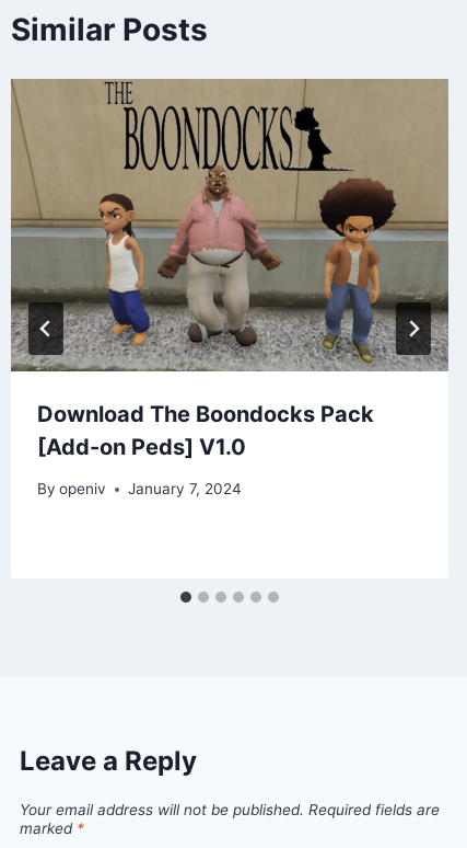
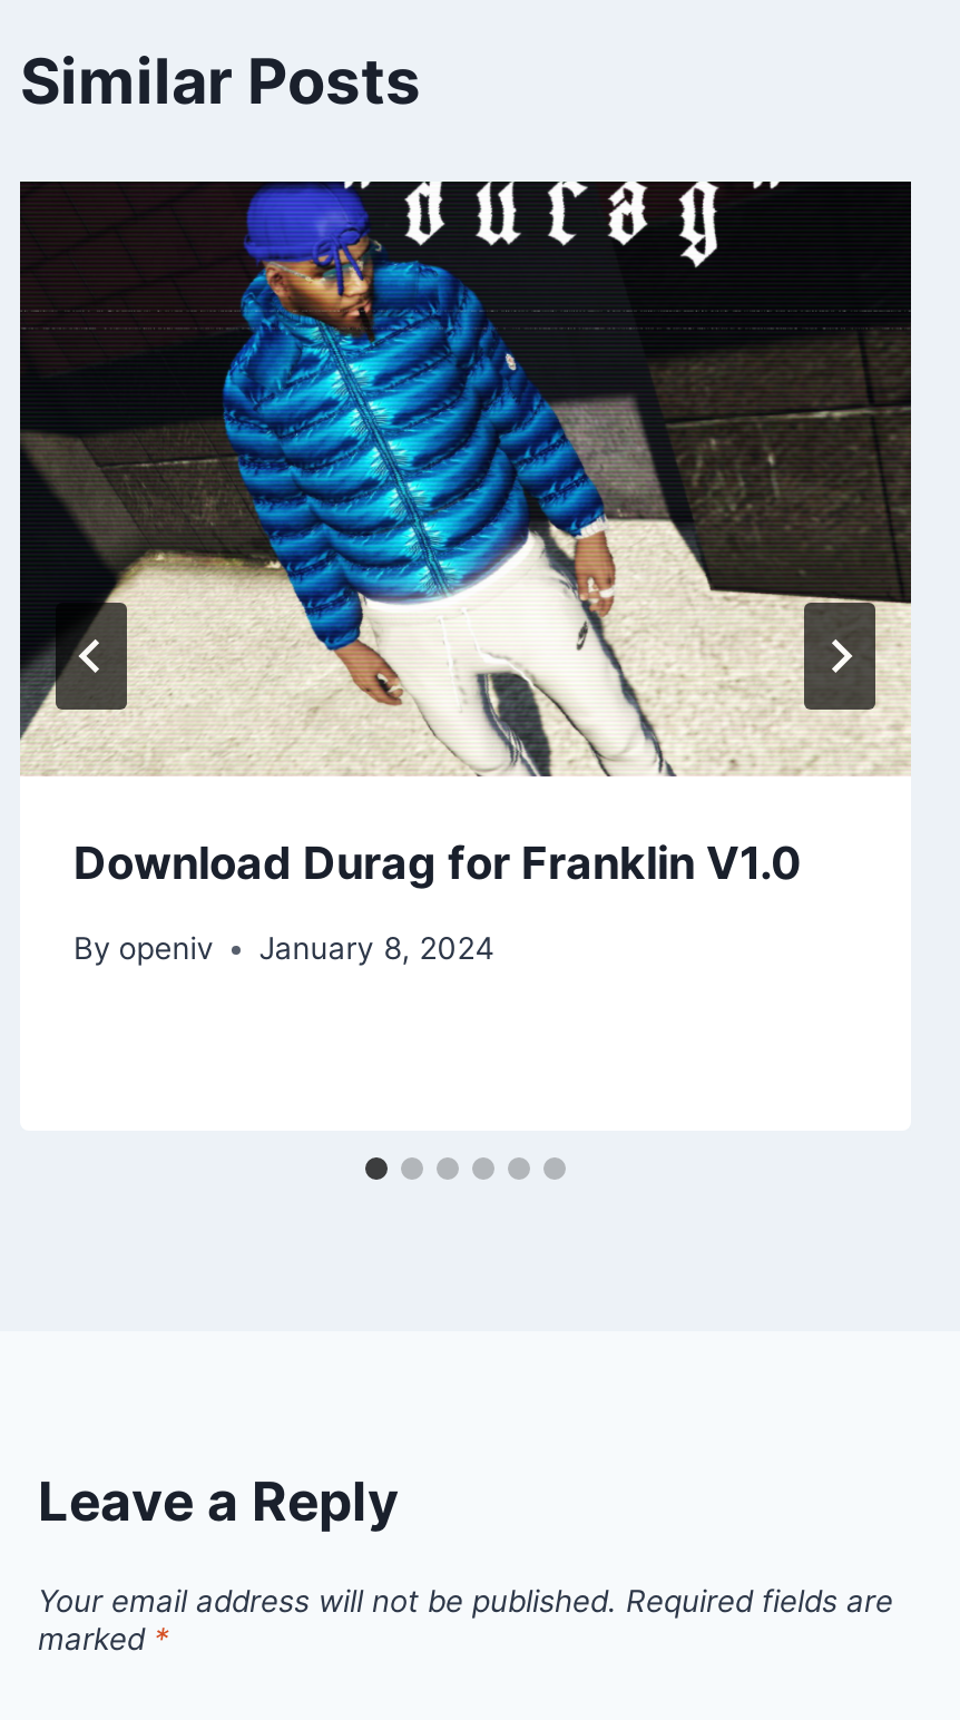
- [image]
- Download The Boondocks Pack
- [Add-on Peds] V1.0
+ [image]
+ Download Durag for Franklin V1.0

- By openiv January 7, 2024
+ By openiv January 8, 2024
